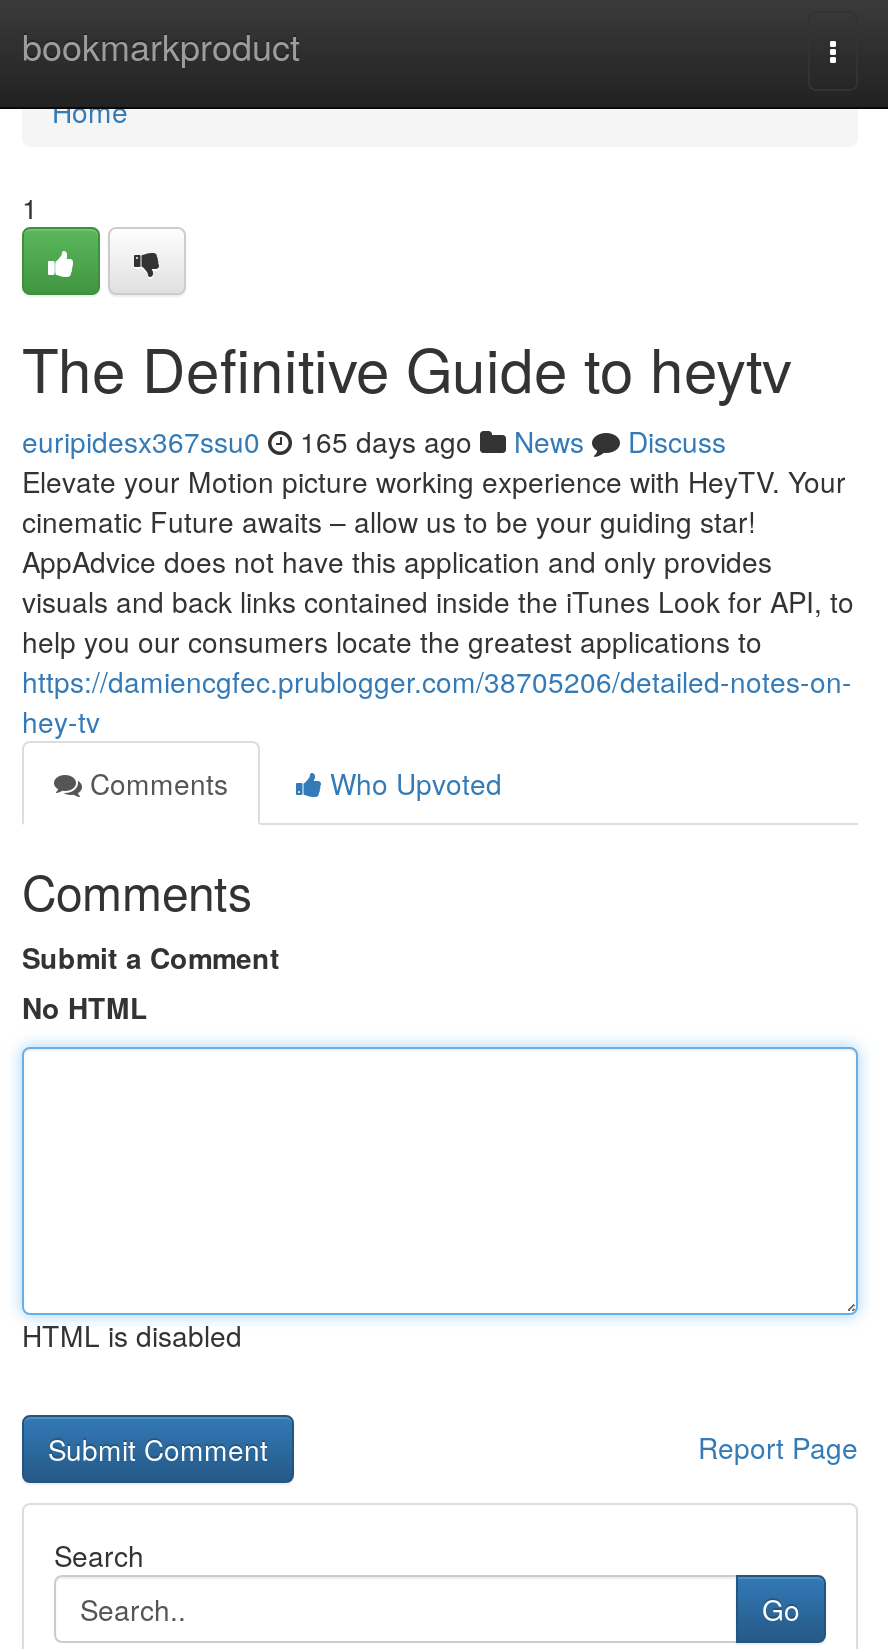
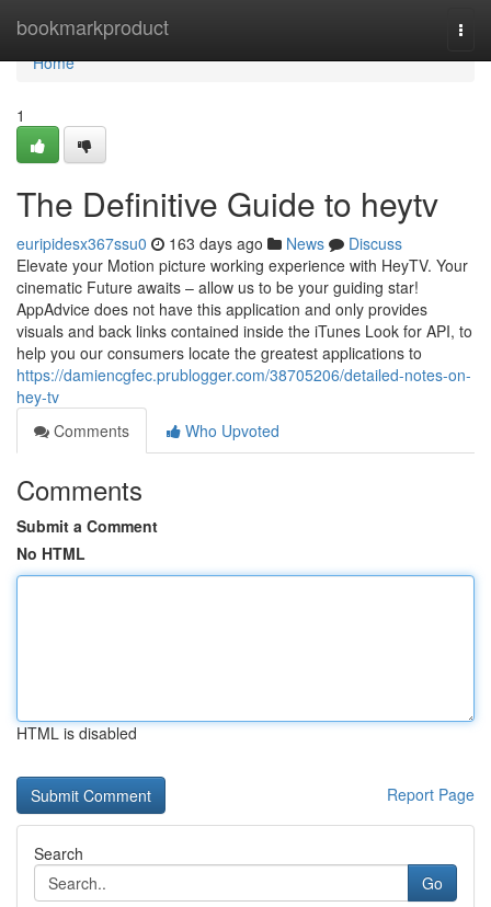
- euripidesx367ssu0 165 days ago News Discuss
+ euripidesx367ssu0 163 days ago News Discuss
